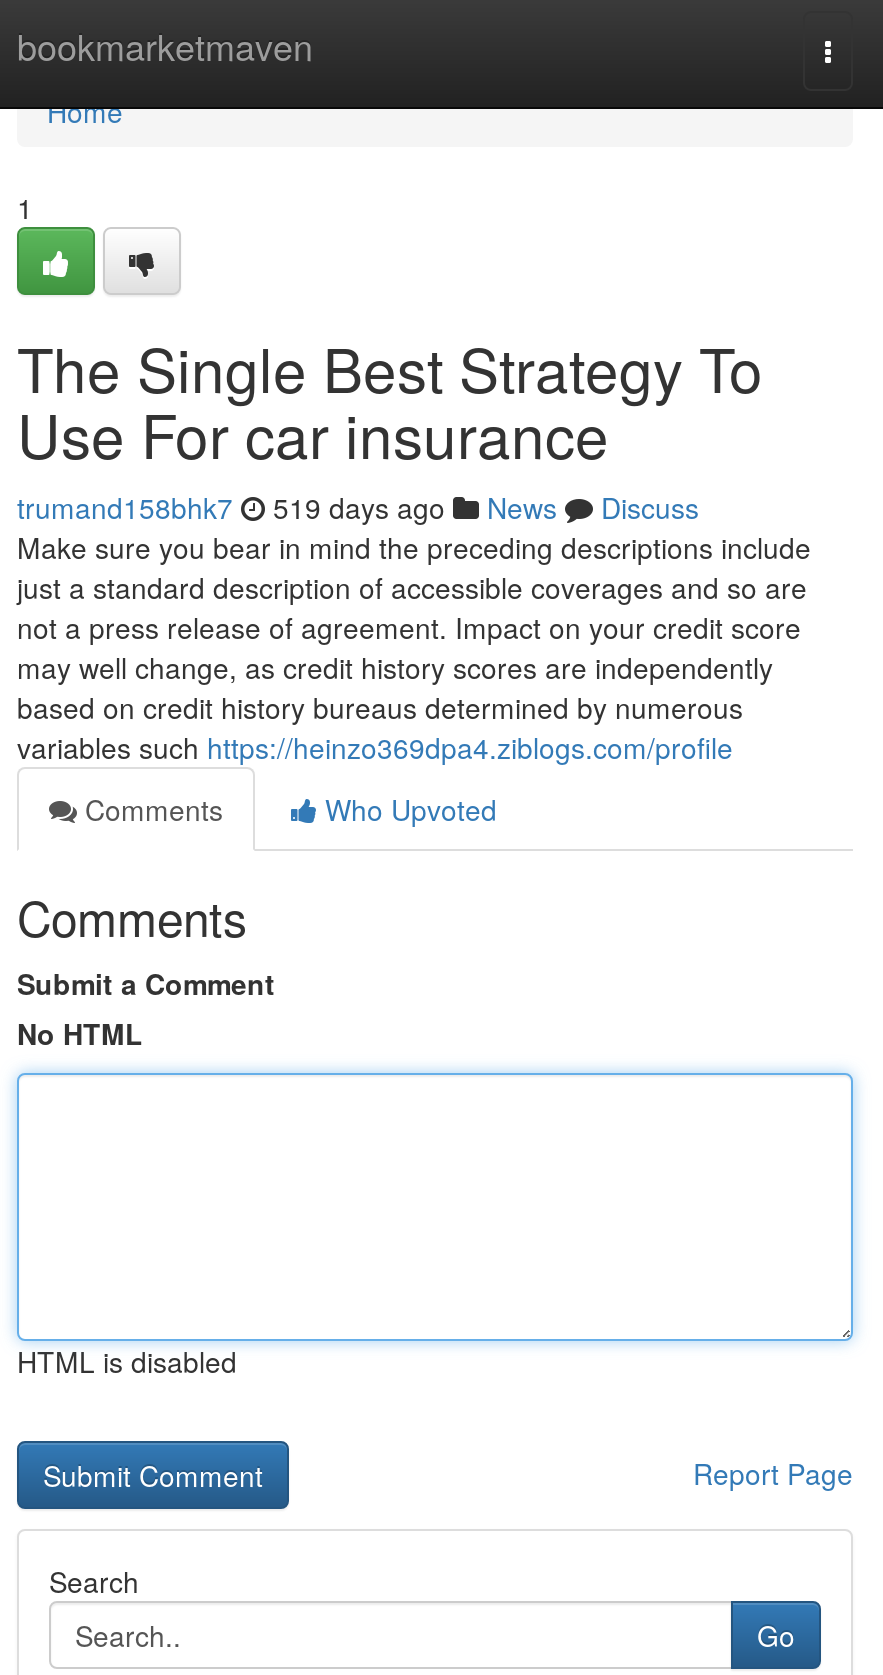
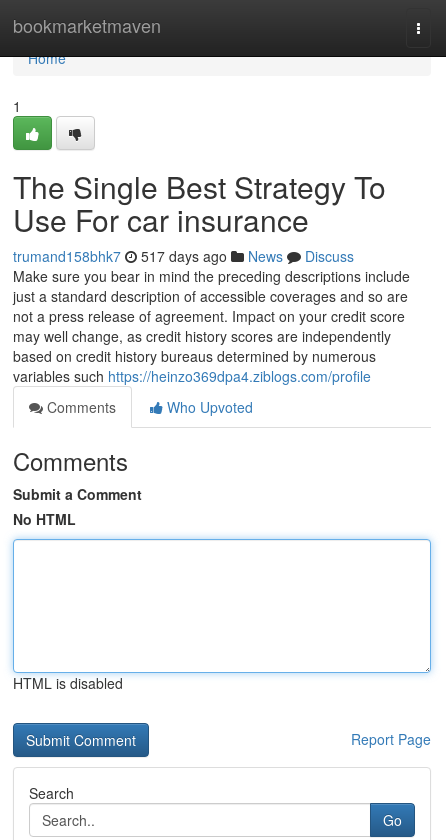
- trumand158bhk7 519 days ago News Discuss
+ trumand158bhk7 517 days ago News Discuss
